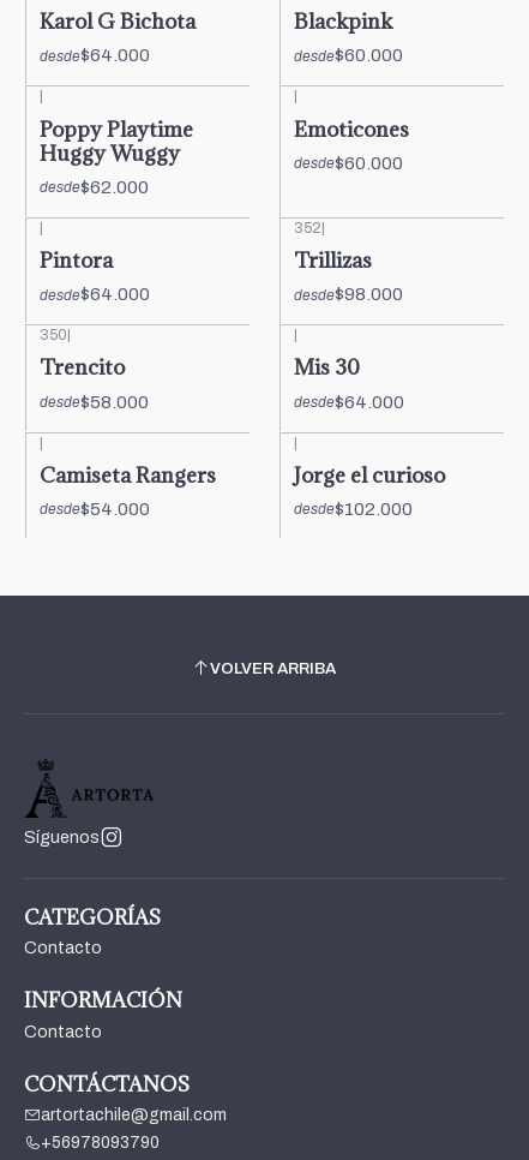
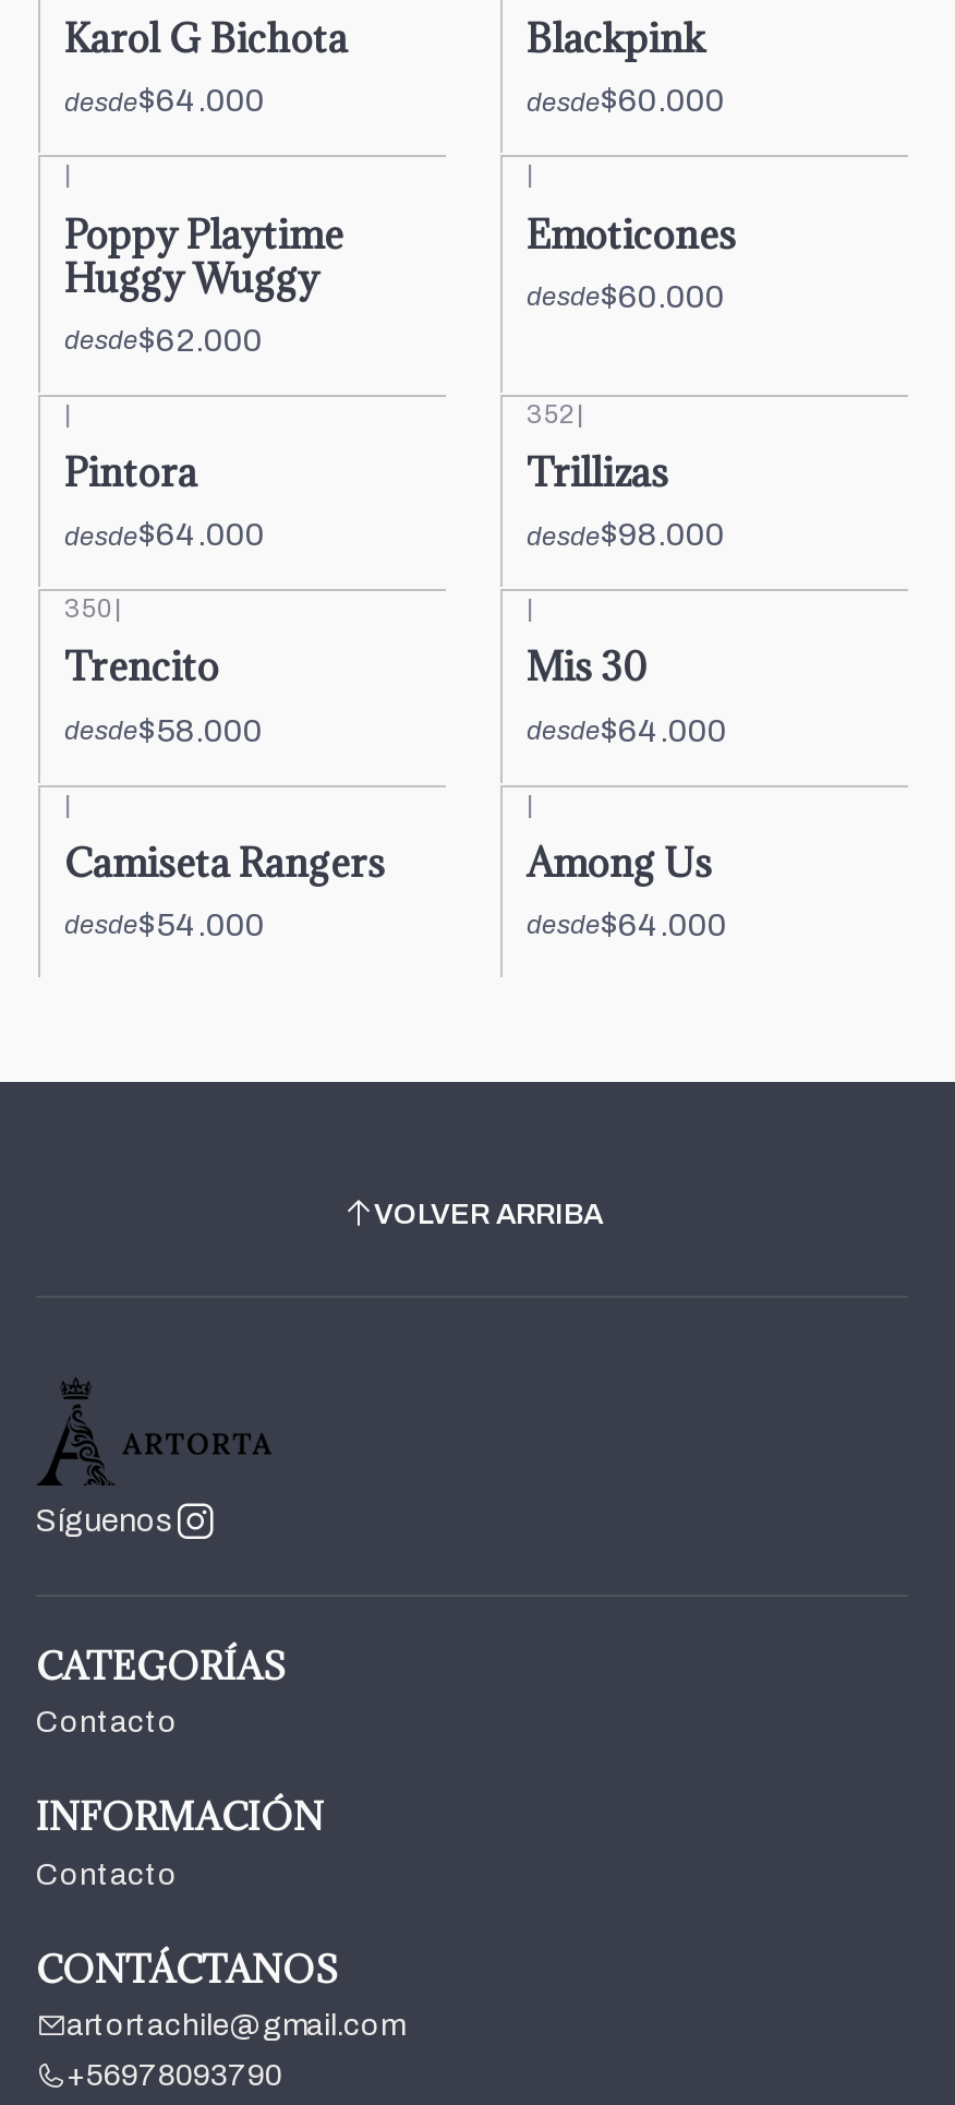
- Jorge el curioso
- desde$102.000
+ Among Us
+ desde$64.000
